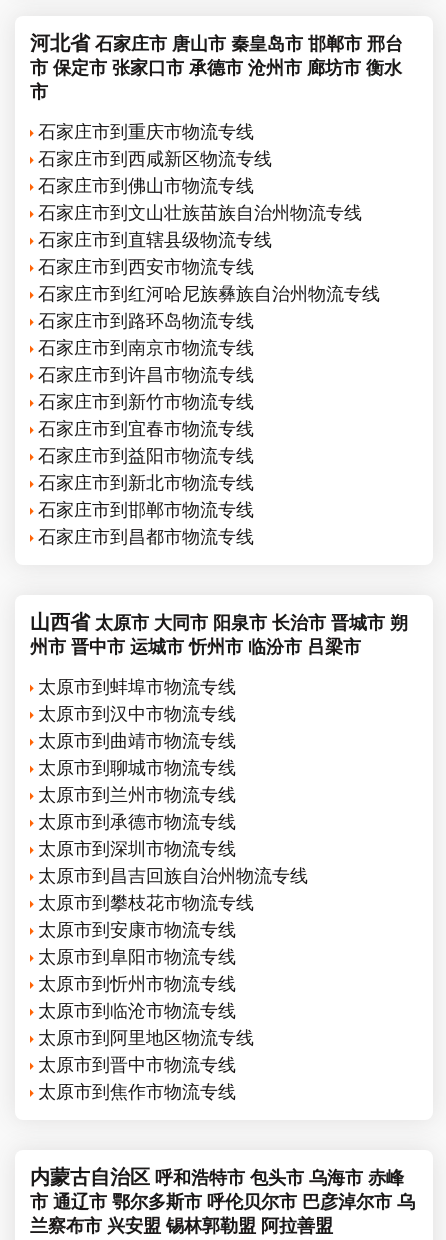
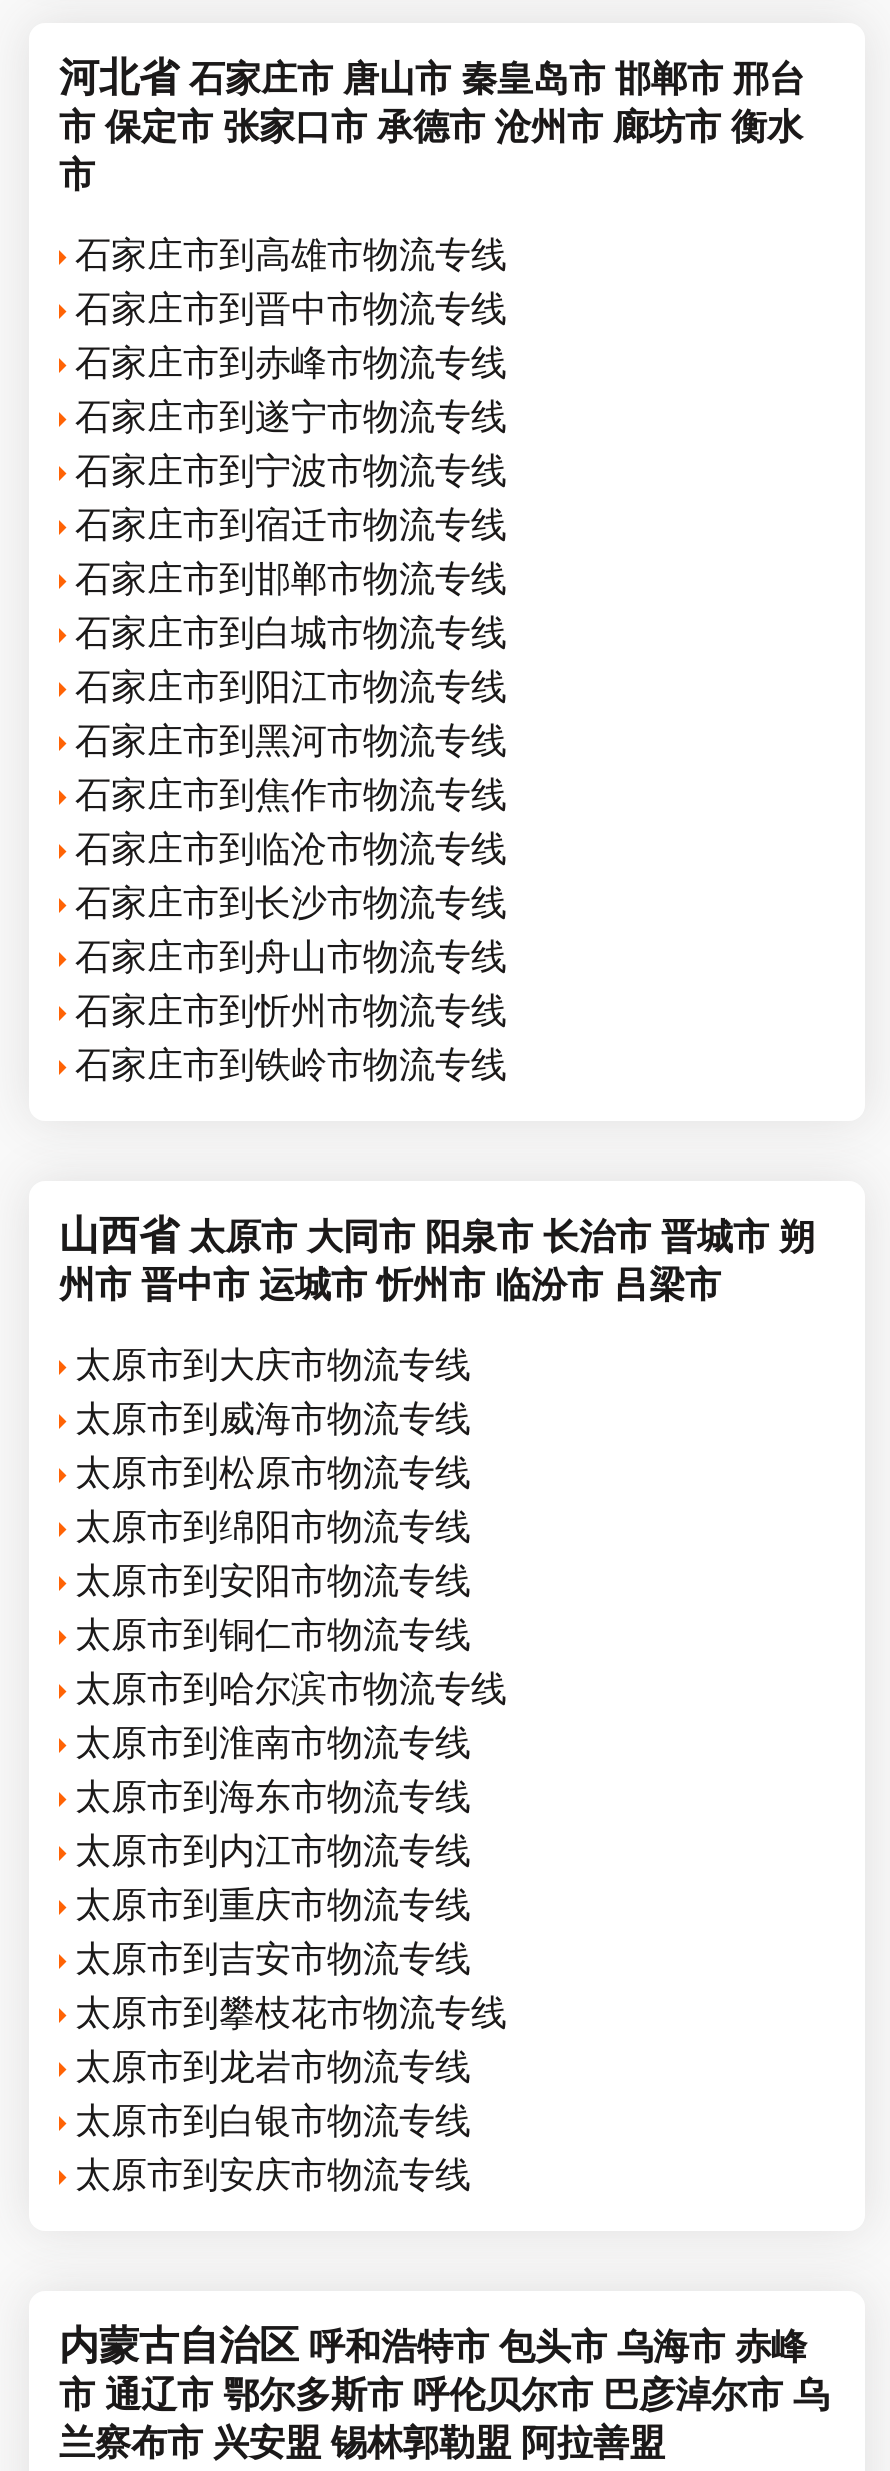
- 石家庄市到重庆市物流专线
- 石家庄市到西咸新区物流专线
- 石家庄市到佛山市物流专线
- 石家庄市到文山壮族苗族自治州物流专线
- 石家庄市到直辖县级物流专线
- 石家庄市到西安市物流专线
- 石家庄市到红河哈尼族彝族自治州物流专线
- 石家庄市到路环岛物流专线
- 石家庄市到南京市物流专线
- 石家庄市到许昌市物流专线
- 石家庄市到新竹市物流专线
- 石家庄市到宜春市物流专线
- 石家庄市到益阳市物流专线
- 石家庄市到新北市物流专线
+ 石家庄市到高雄市物流专线
+ 石家庄市到晋中市物流专线
+ 石家庄市到赤峰市物流专线
+ 石家庄市到遂宁市物流专线
+ 石家庄市到宁波市物流专线
+ 石家庄市到宿迁市物流专线

moved up: 石家庄市到邯郸市物流专线

- 石家庄市到昌都市物流专线
+ 石家庄市到白城市物流专线
+ 石家庄市到阳江市物流专线
+ 石家庄市到黑河市物流专线
+ 石家庄市到焦作市物流专线
+ 石家庄市到临沧市物流专线
+ 石家庄市到长沙市物流专线
+ 石家庄市到舟山市物流专线
+ 石家庄市到忻州市物流专线
+ 石家庄市到铁岭市物流专线

- 太原市到蚌埠市物流专线
- 太原市到汉中市物流专线
- 太原市到曲靖市物流专线
- 太原市到聊城市物流专线
- 太原市到兰州市物流专线
- 太原市到承德市物流专线
- 太原市到深圳市物流专线
- 太原市到昌吉回族自治州物流专线
+ 太原市到大庆市物流专线
+ 太原市到威海市物流专线
+ 太原市到松原市物流专线
+ 太原市到绵阳市物流专线
+ 太原市到安阳市物流专线
+ 太原市到铜仁市物流专线
+ 太原市到哈尔滨市物流专线
+ 太原市到淮南市物流专线
+ 太原市到海东市物流专线
+ 太原市到内江市物流专线
+ 太原市到重庆市物流专线
+ 太原市到吉安市物流专线

moved down: 太原市到攀枝花市物流专线

- 太原市到安康市物流专线
- 太原市到阜阳市物流专线
- 太原市到忻州市物流专线
- 太原市到临沧市物流专线
- 太原市到阿里地区物流专线
- 太原市到晋中市物流专线
- 太原市到焦作市物流专线
+ 太原市到龙岩市物流专线
+ 太原市到白银市物流专线
+ 太原市到安庆市物流专线
